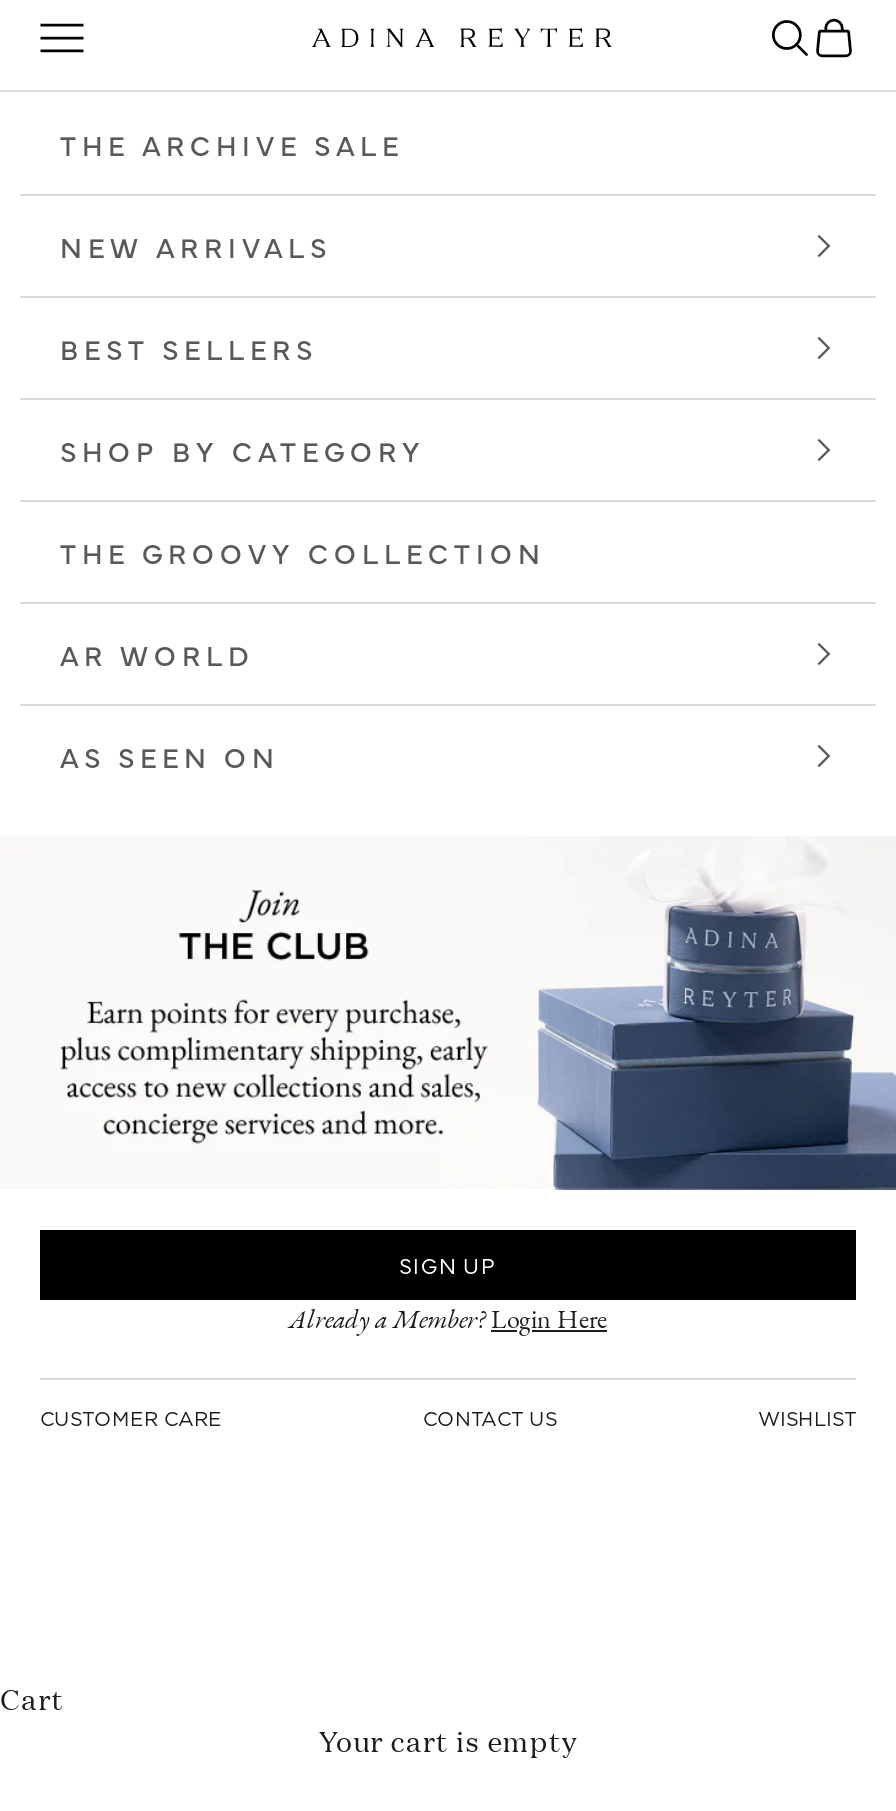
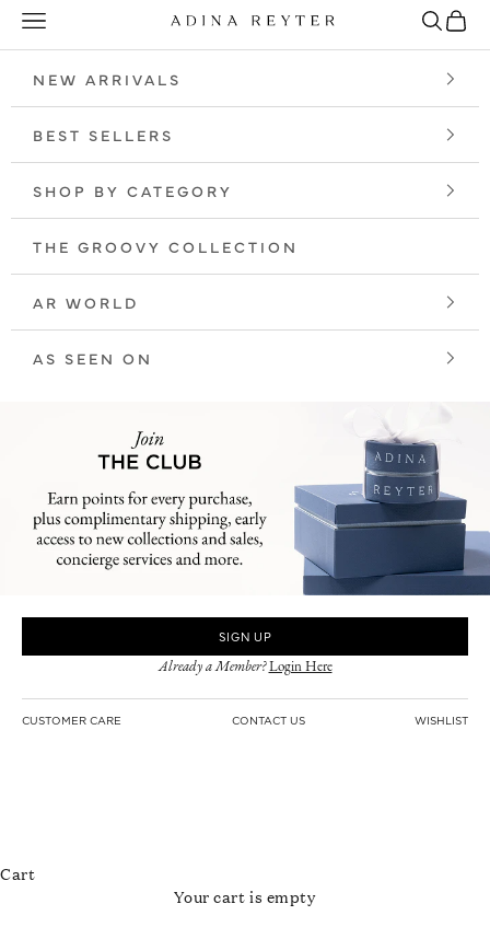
- THE ARCHIVE SALE
